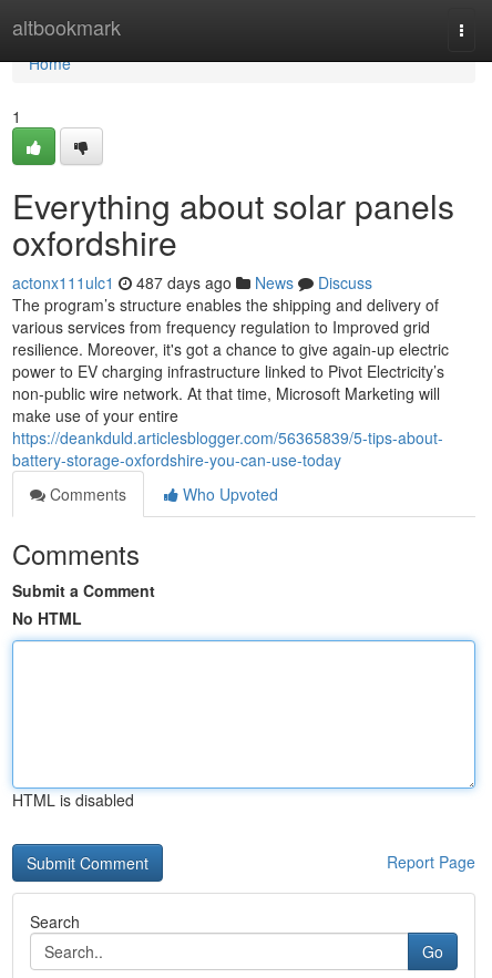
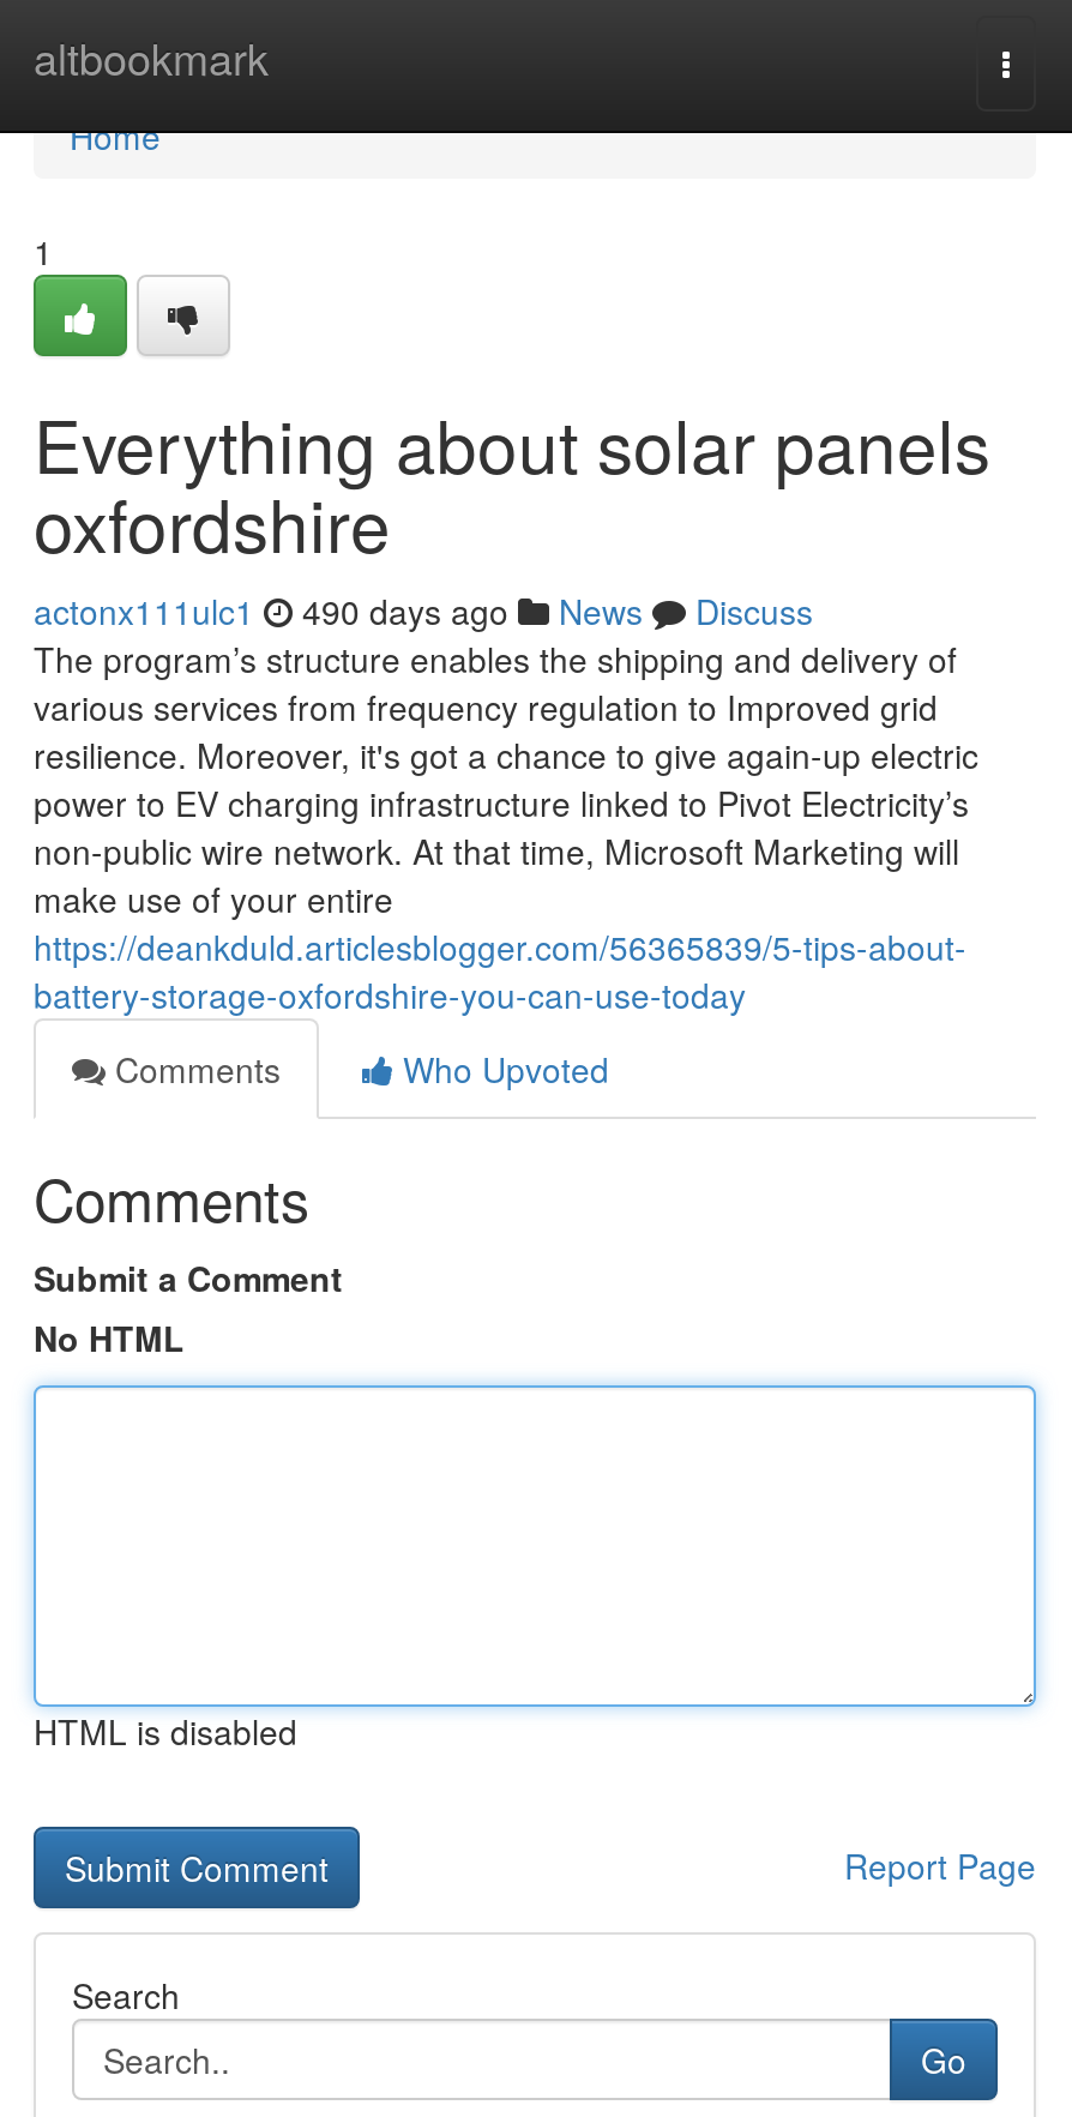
- actonx111ulc1 487 days ago News Discuss
+ actonx111ulc1 490 days ago News Discuss
